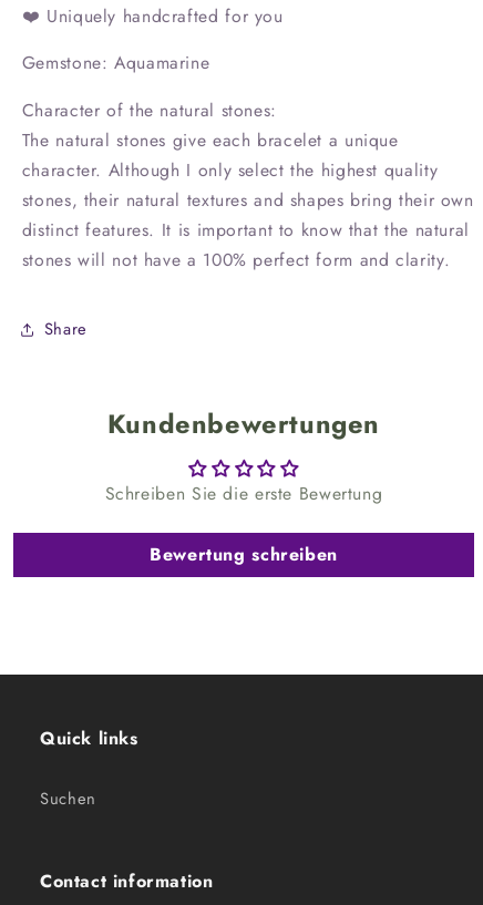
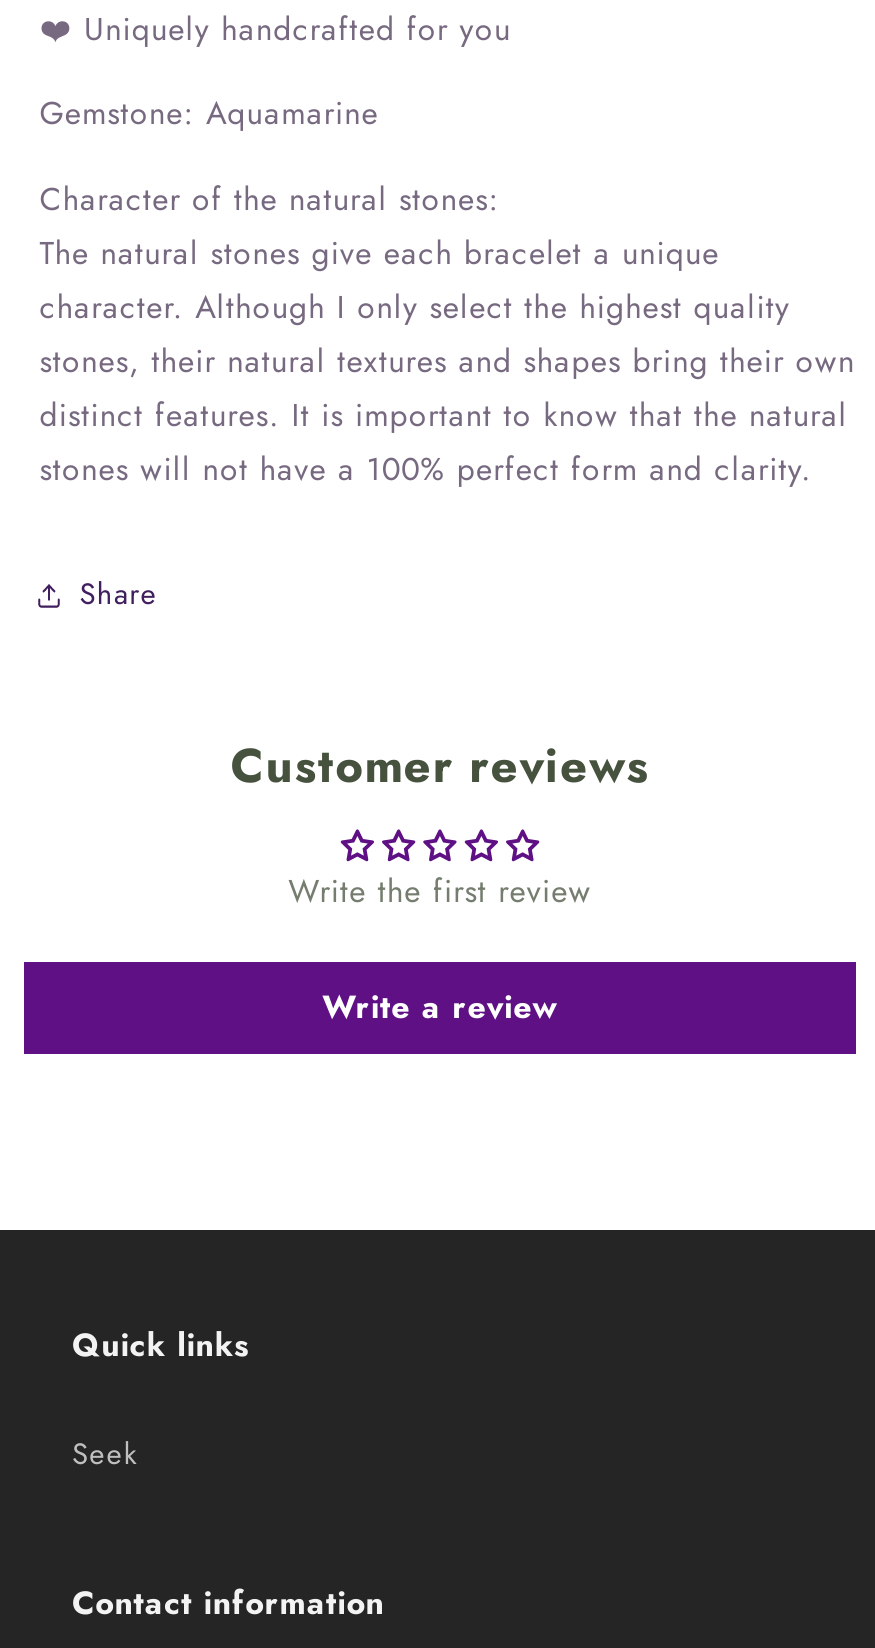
- Kundenbewertungen
+ Customer reviews

- Schreiben Sie die erste Bewertung
+ Write the first review

- Bewertung schreiben
+ Write a review

- Suchen
+ Seek
